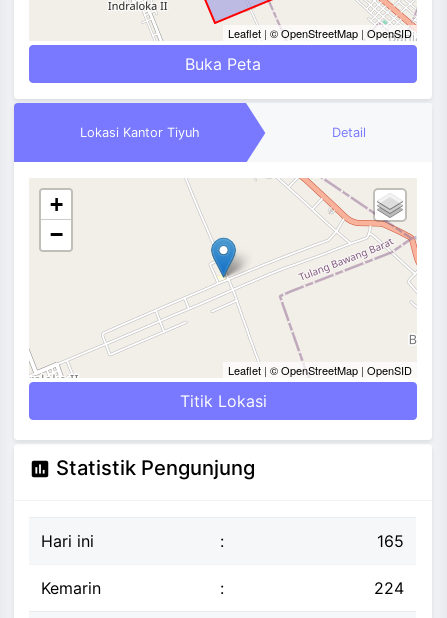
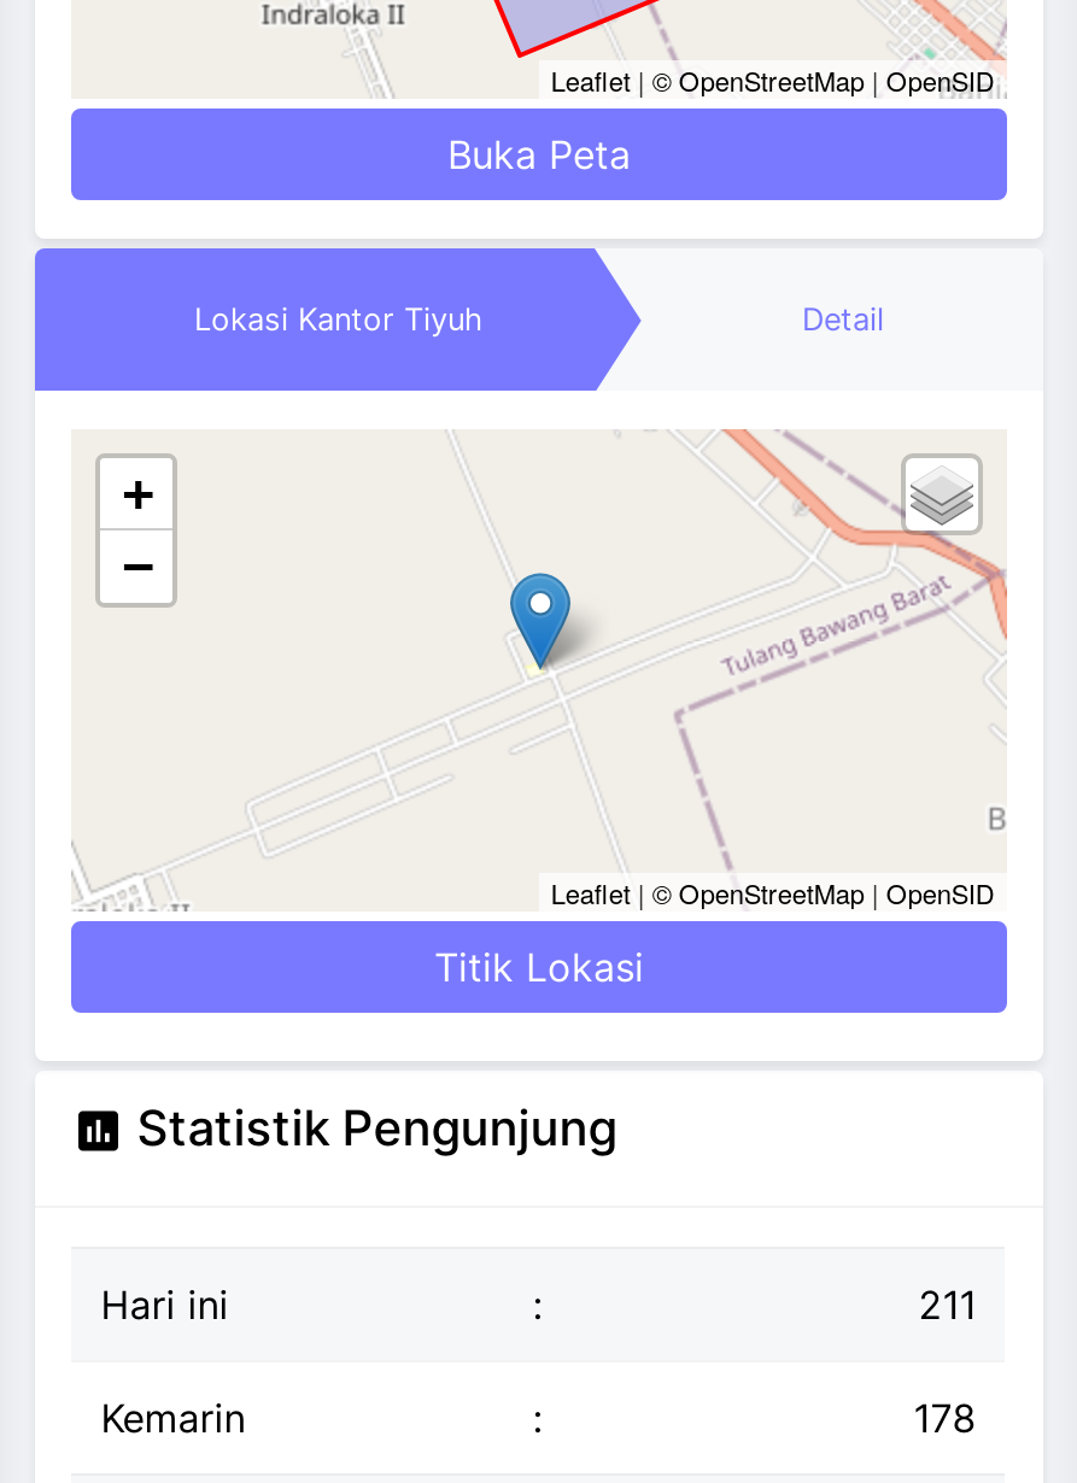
- 165
+ 211

- 224
+ 178
